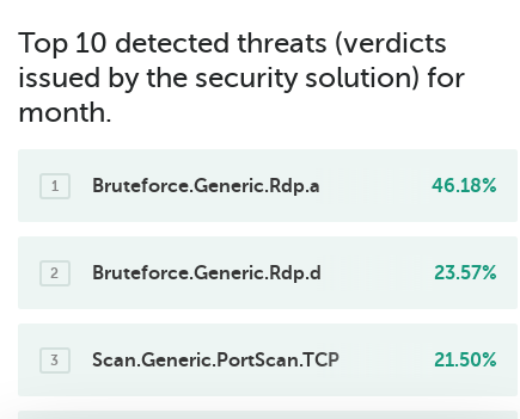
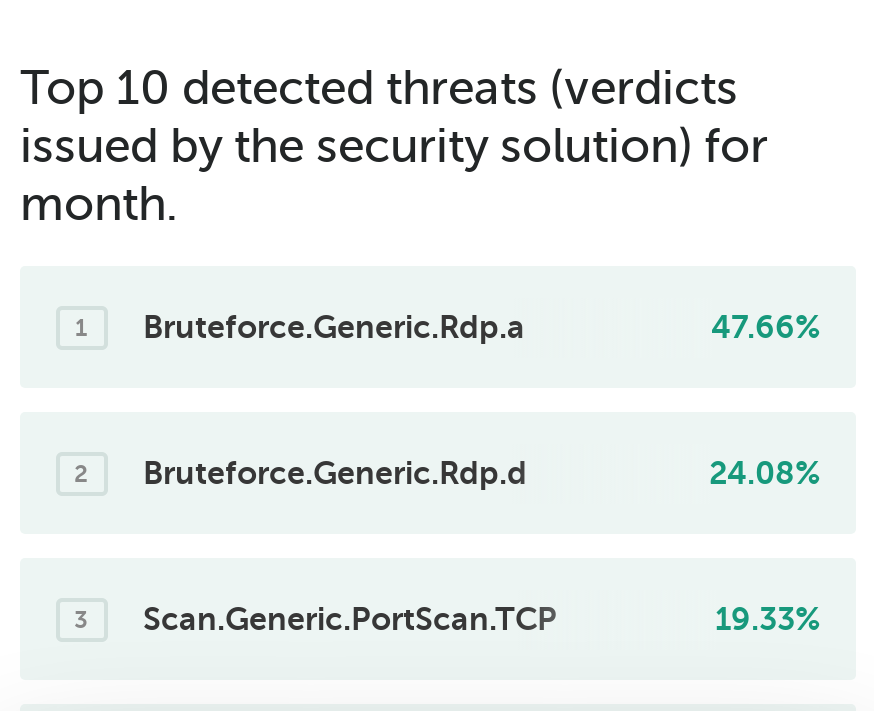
- 46.18%
+ 47.66%

- 23.57%
+ 24.08%

- 21.50%
+ 19.33%
